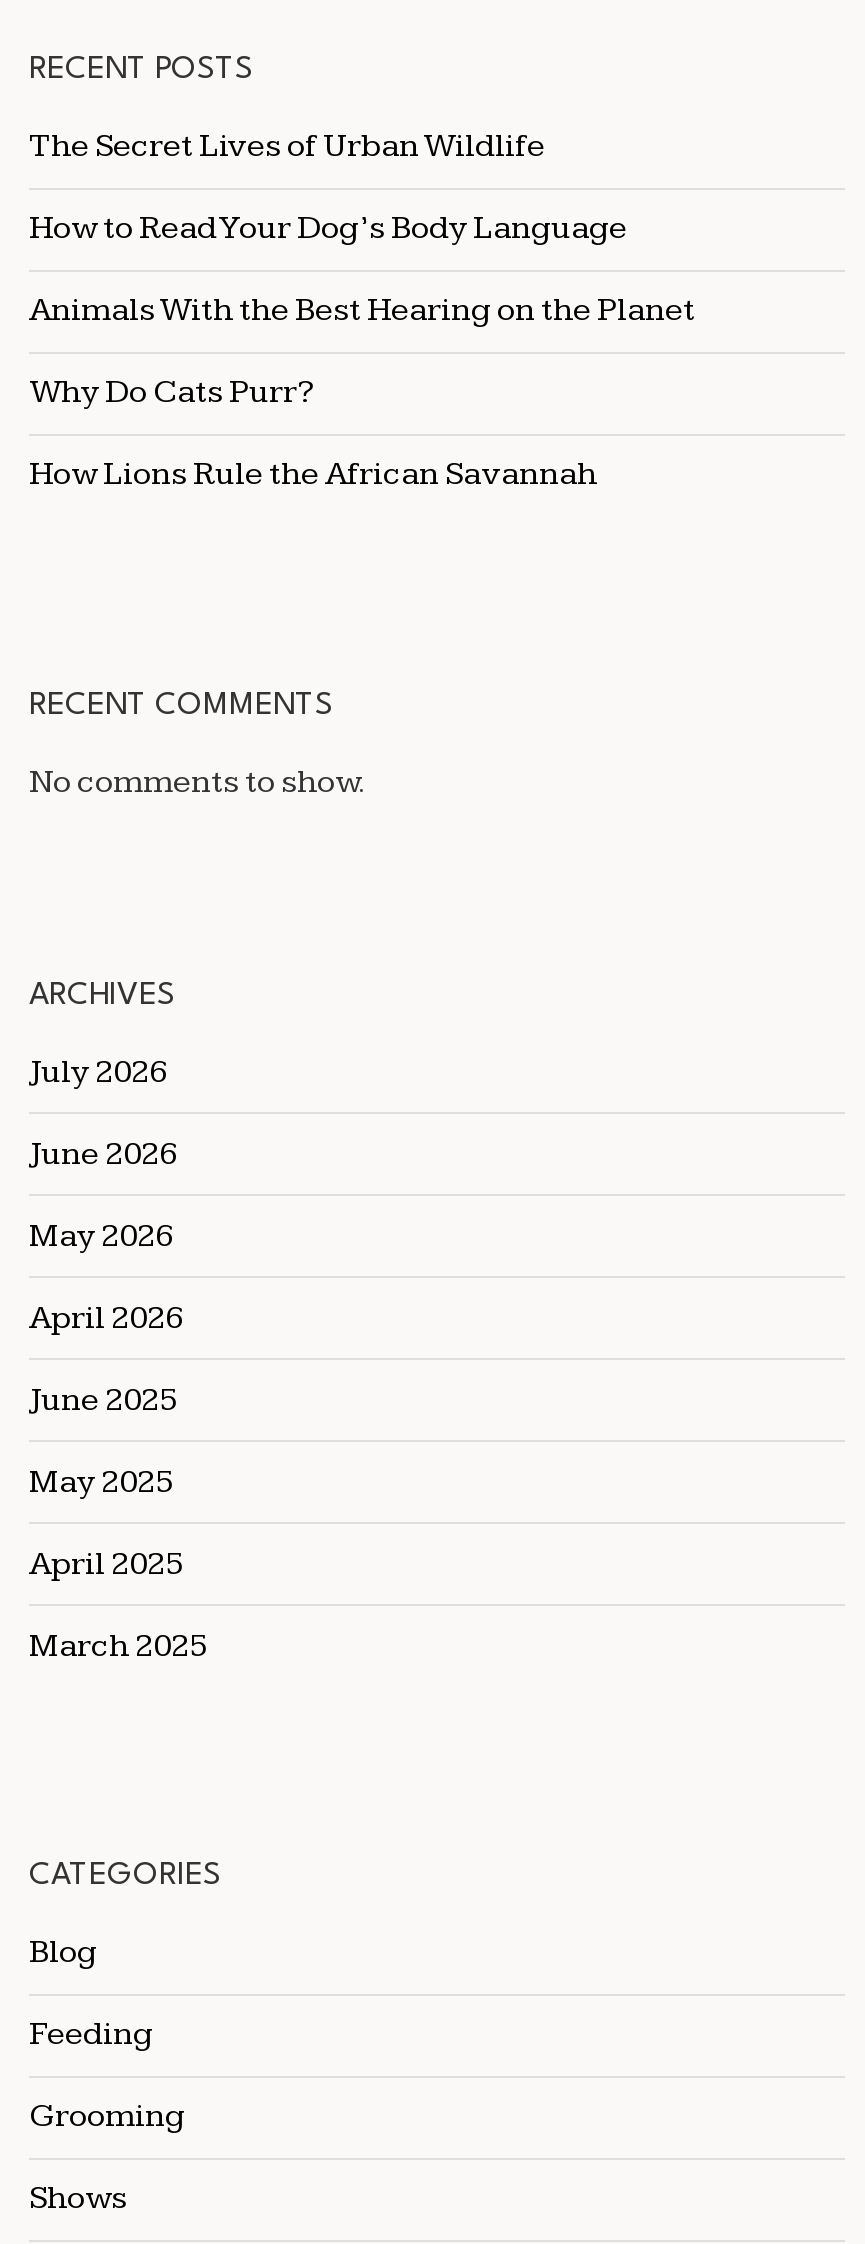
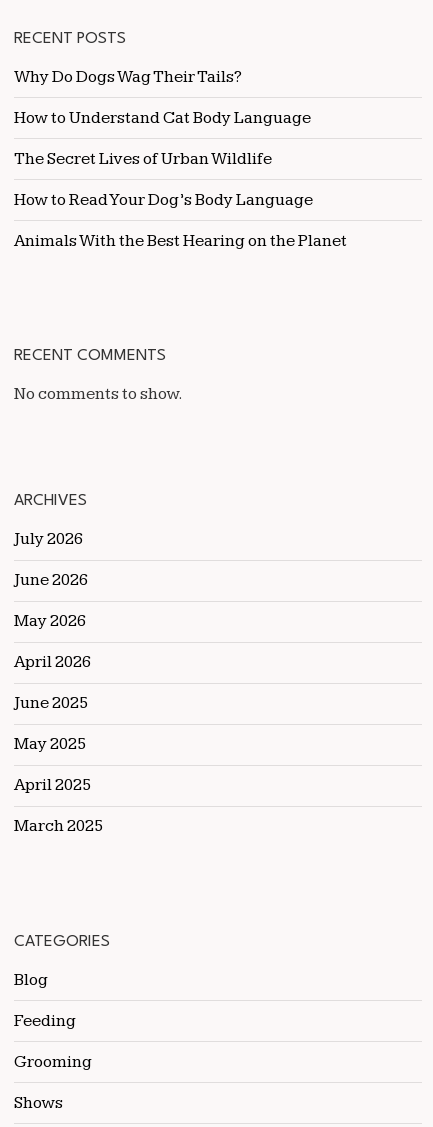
+ Why Do Dogs Wag Their Tails?
+ How to Understand Cat Body Language

moved down: The Secret Lives of Urban Wildlife | How to Read Your Dog’s Body Language | Animals With the Best Hearing on the Planet

- Why Do Cats Purr?
- How Lions Rule the African Savannah
